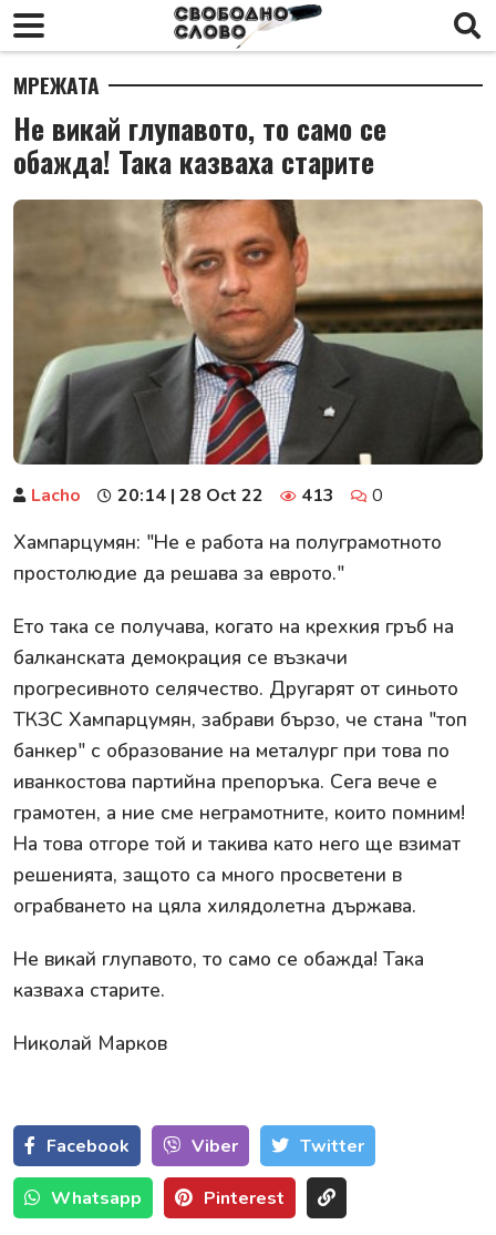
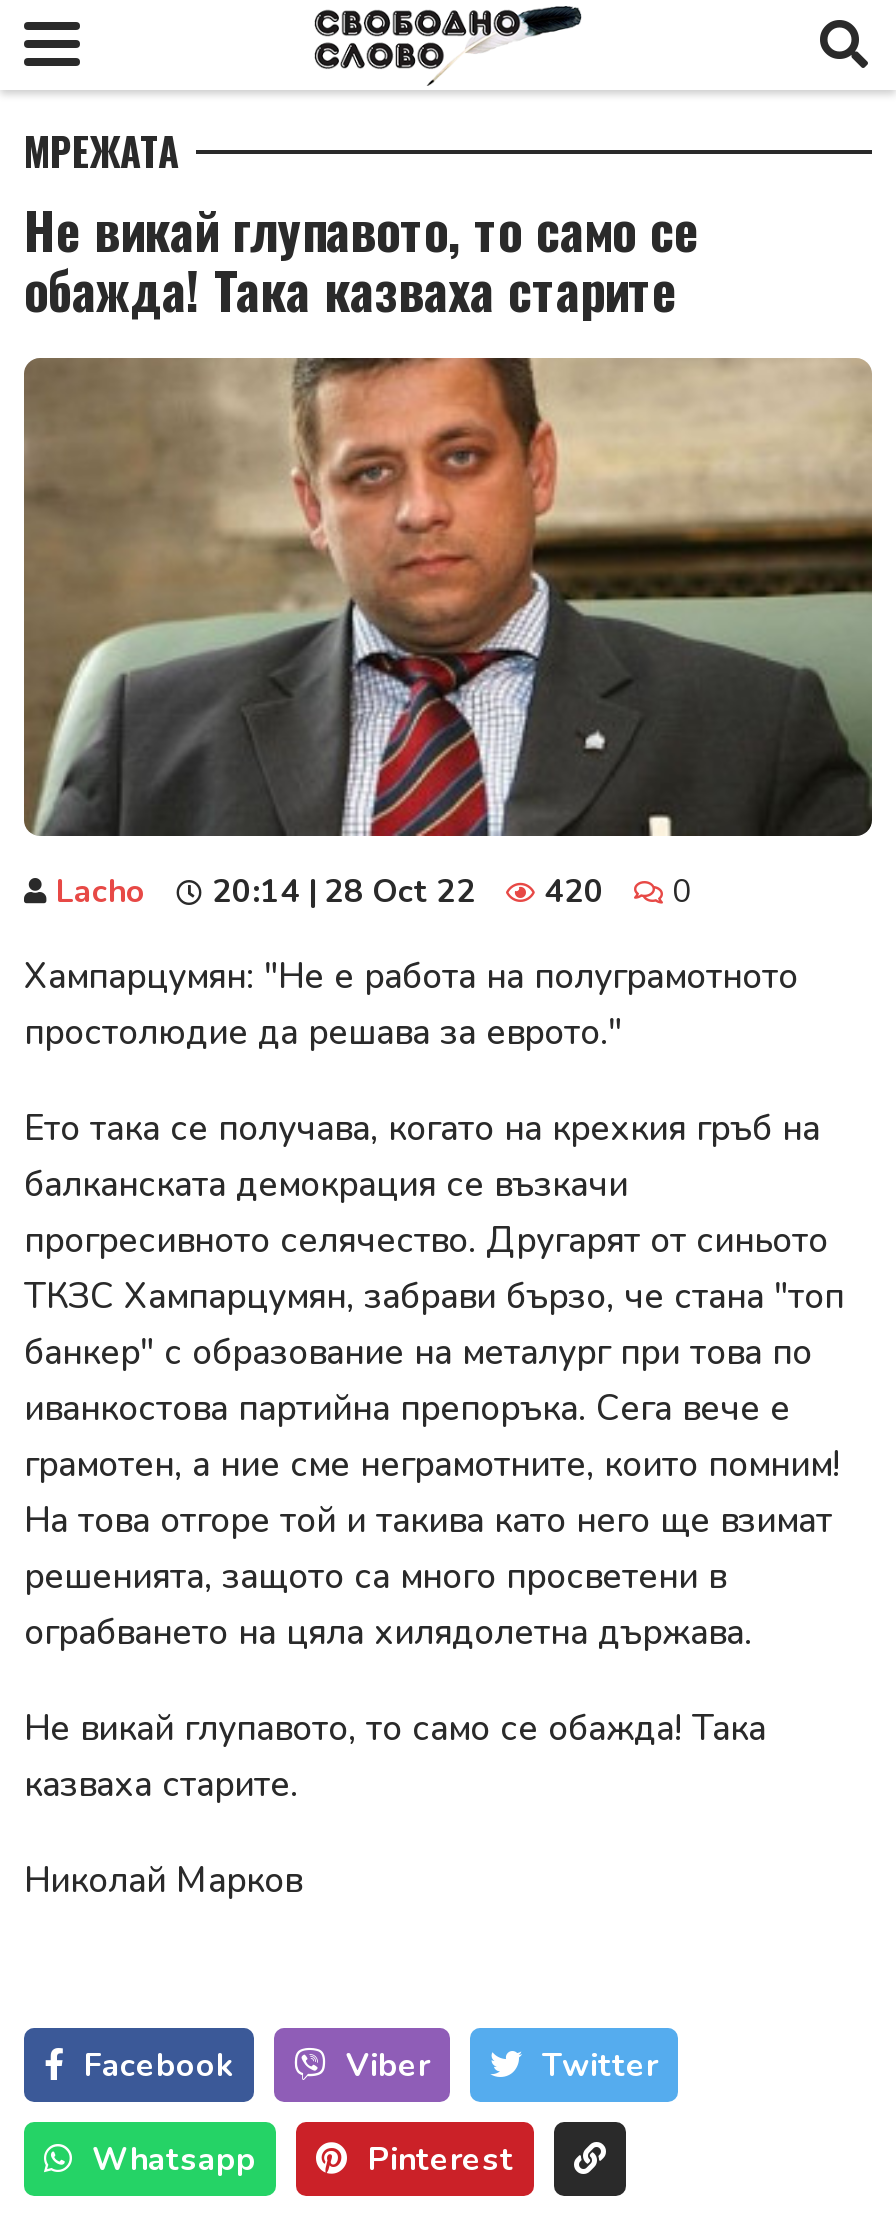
- 413
+ 420
